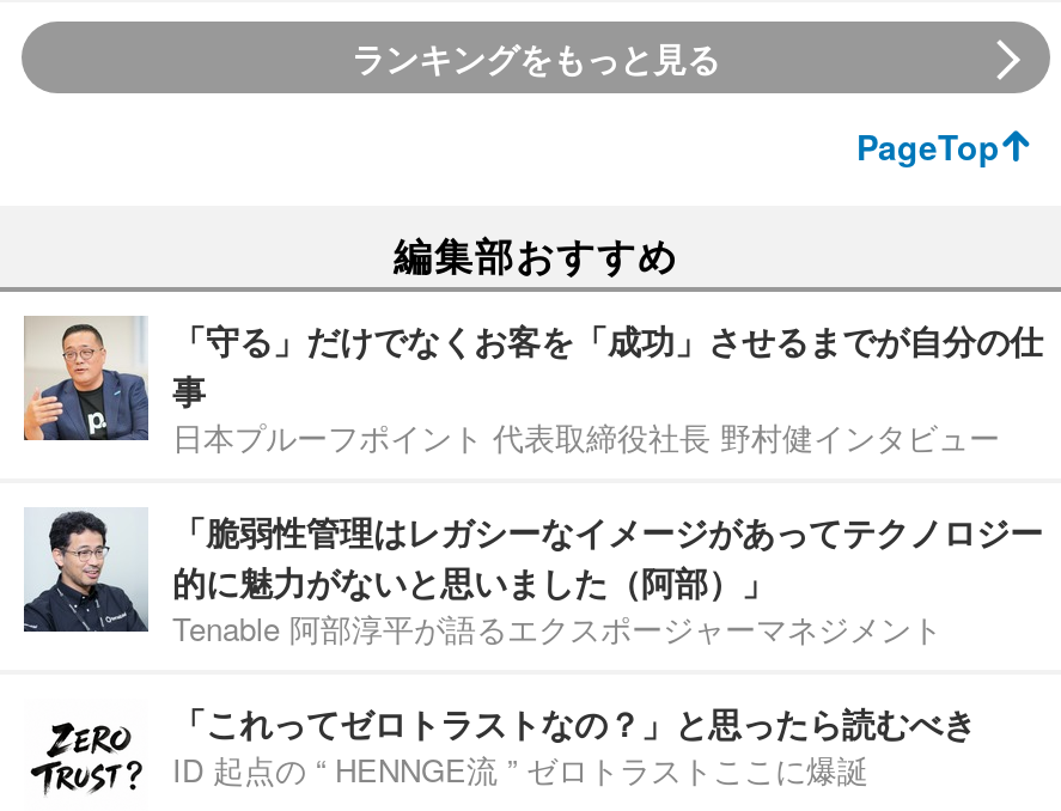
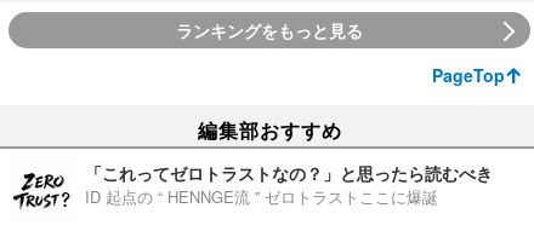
- [image]
- 「守る」だけでなくお客を「成功」させるまでが自分の仕
- 事
- 日本プルーフポイント 代表取締役社長 野村健インタビュー
- 「脆弱性管理はレガシーなイメージがあってテクノロジー
- 的に魅力がないと思いました（阿部）」
- Tenable 阿部淳平が語るエクスポージャーマネジメント

- [image]
